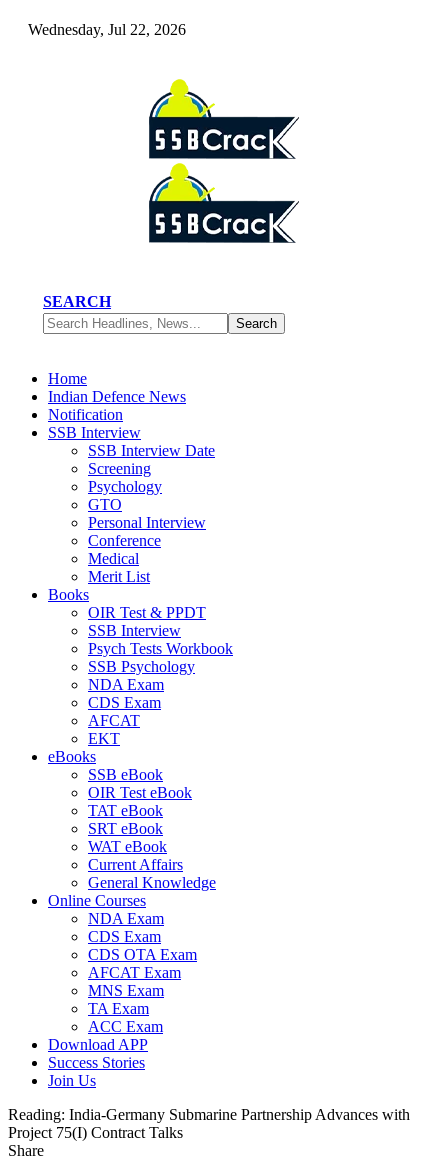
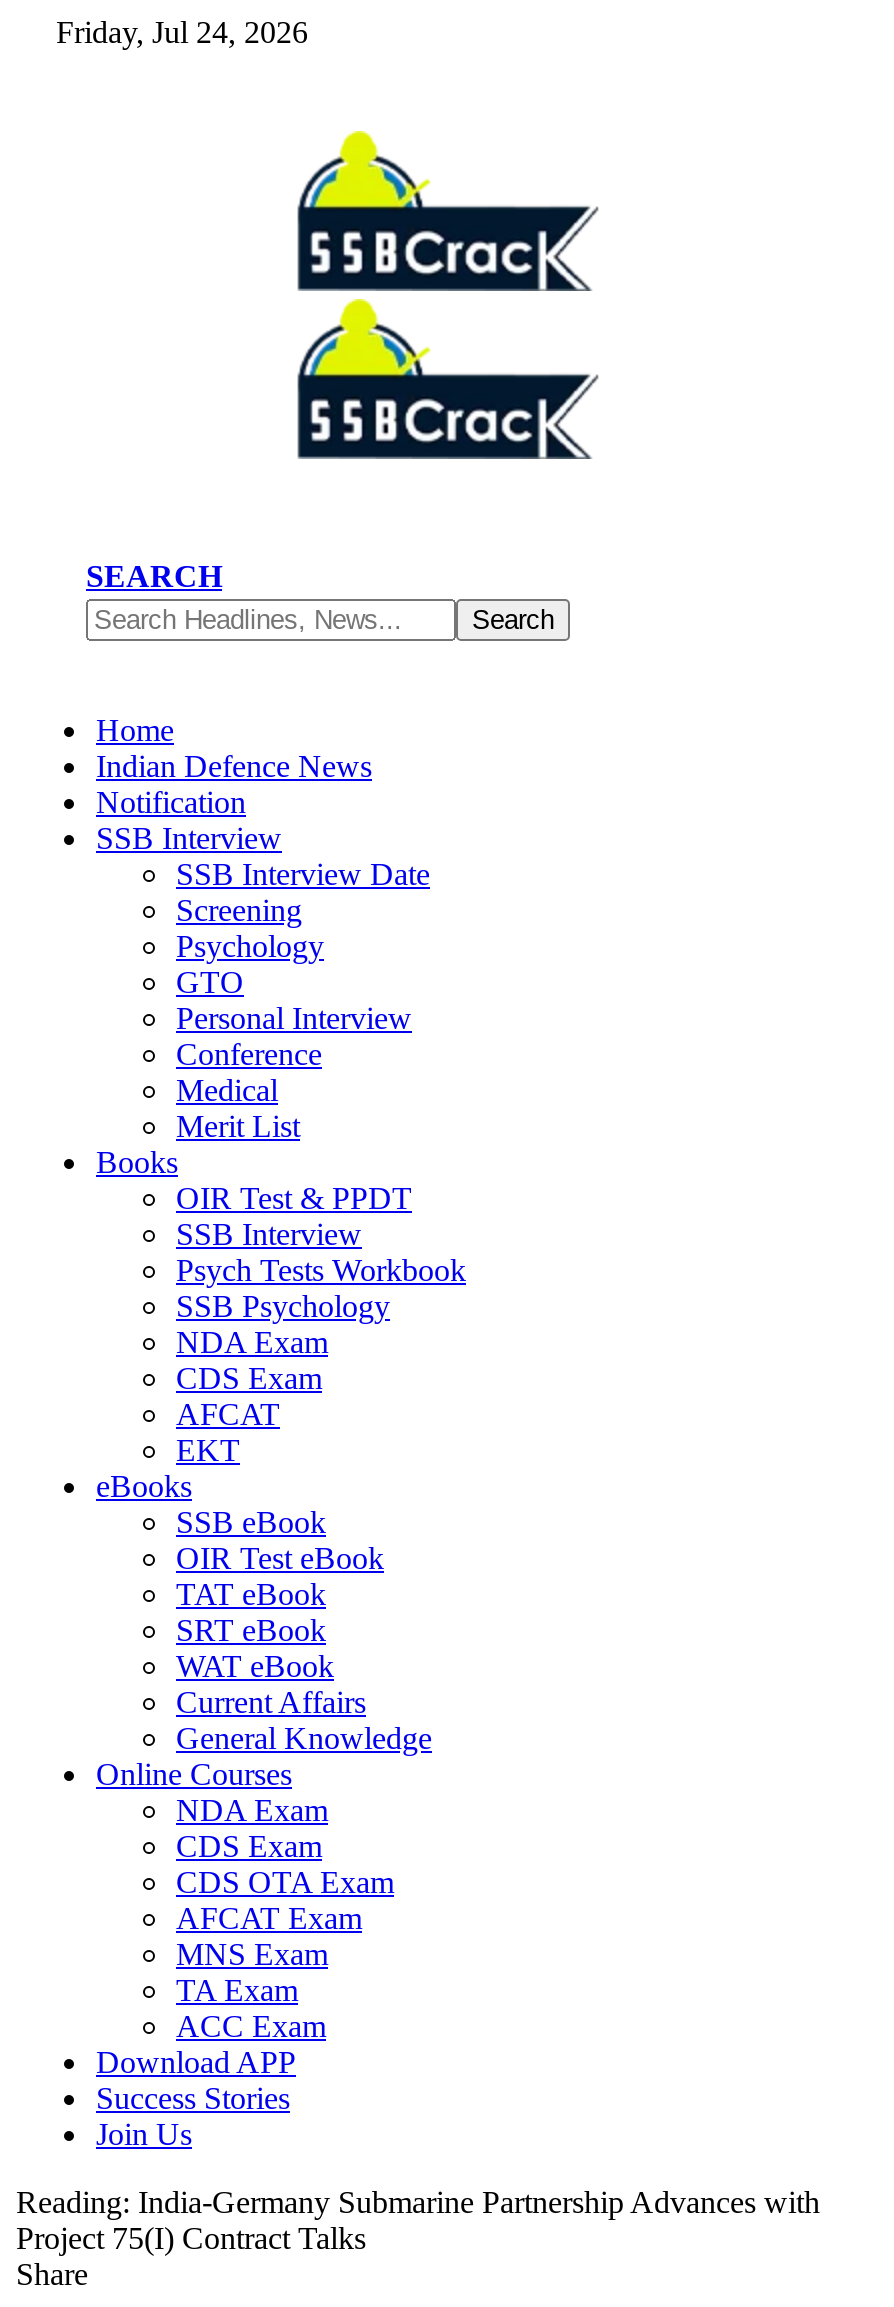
- Wednesday, Jul 22, 2026
+ Friday, Jul 24, 2026
